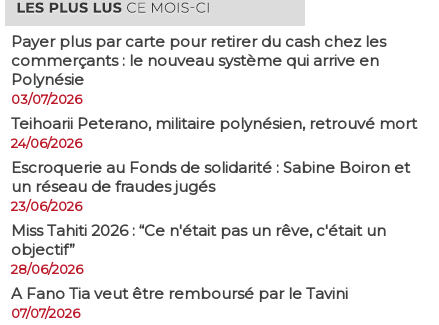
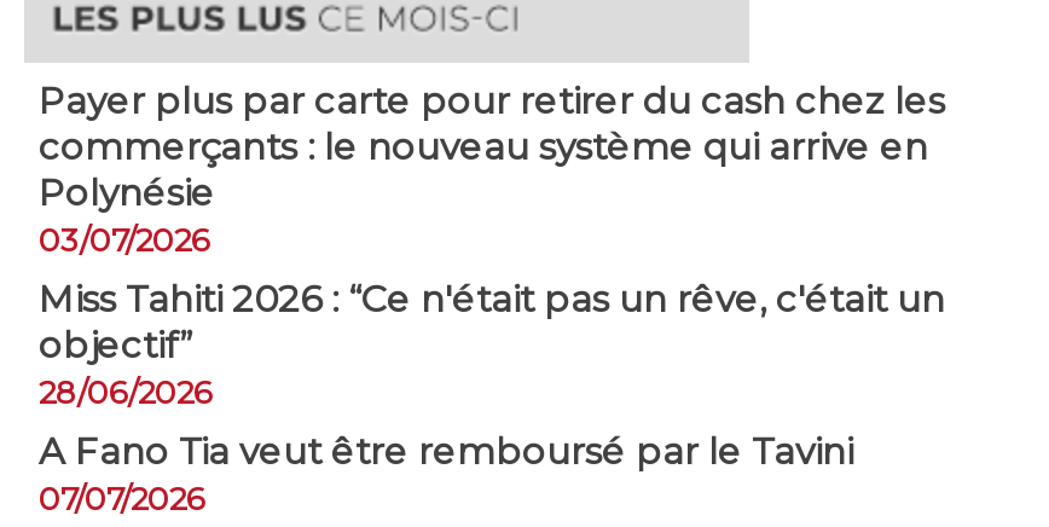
- Teihoarii Peterano, militaire polynésien, retrouvé mort
- 24/06/2026
- Escroquerie au Fonds de solidarité : Sabine Boiron et
- un réseau de fraudes jugés
- 23/06/2026
